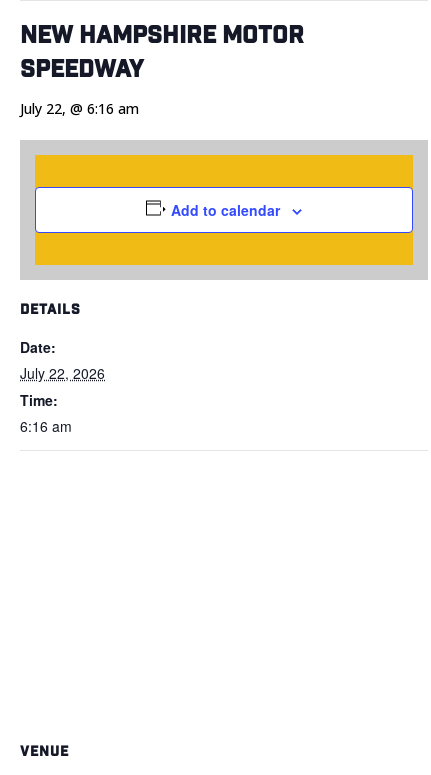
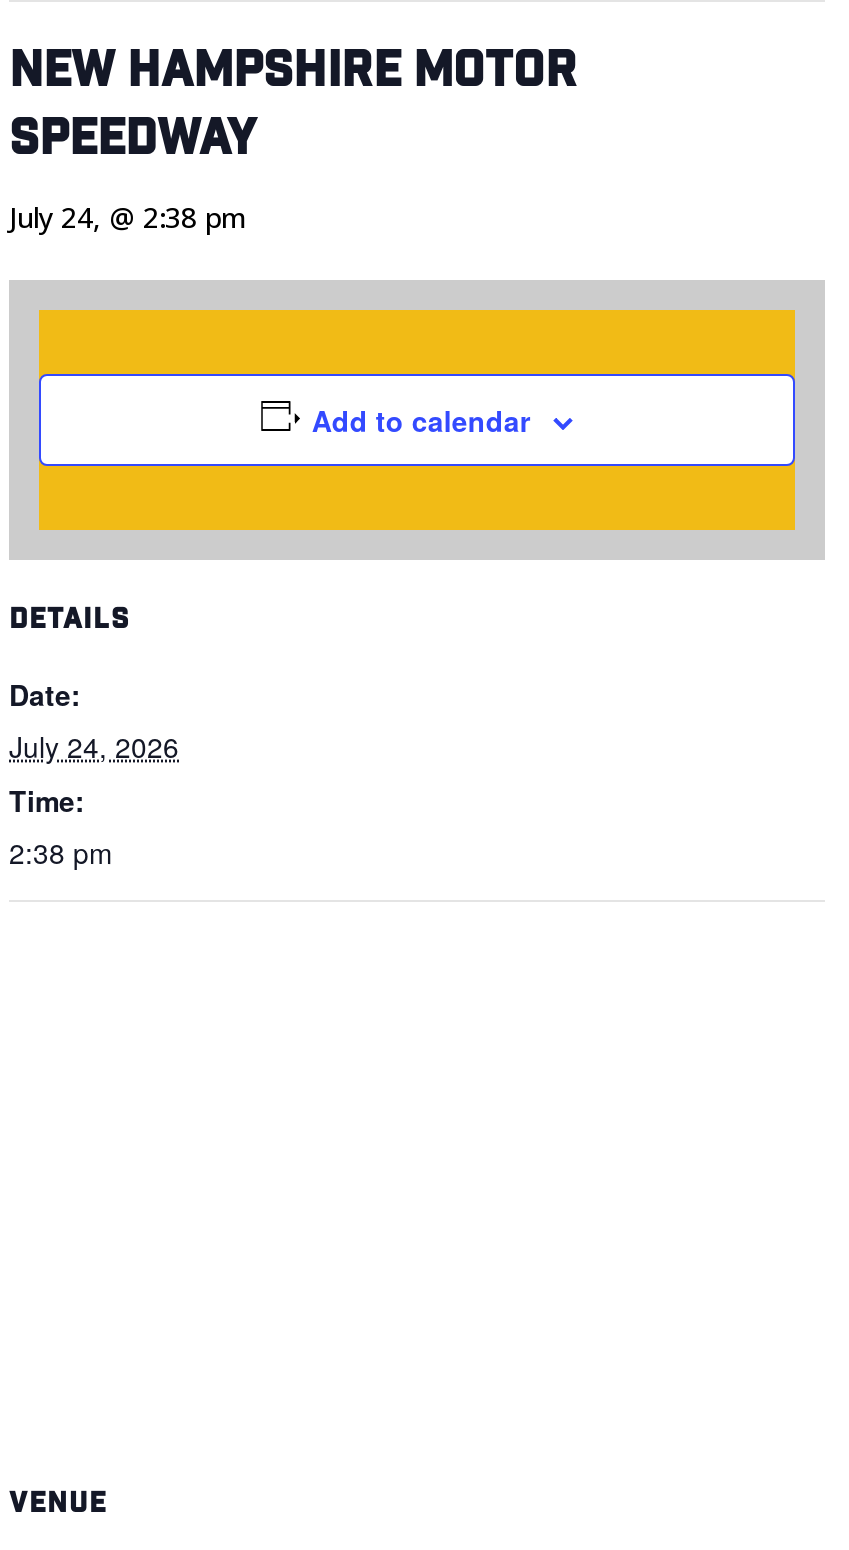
- July 22, @ 6:16 am
+ July 24, @ 2:38 pm

- July 22, 2026
+ July 24, 2026

- 6:16 am
+ 2:38 pm
